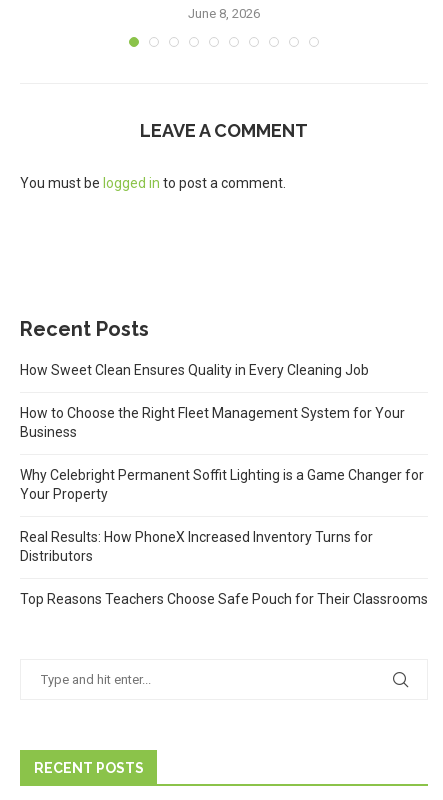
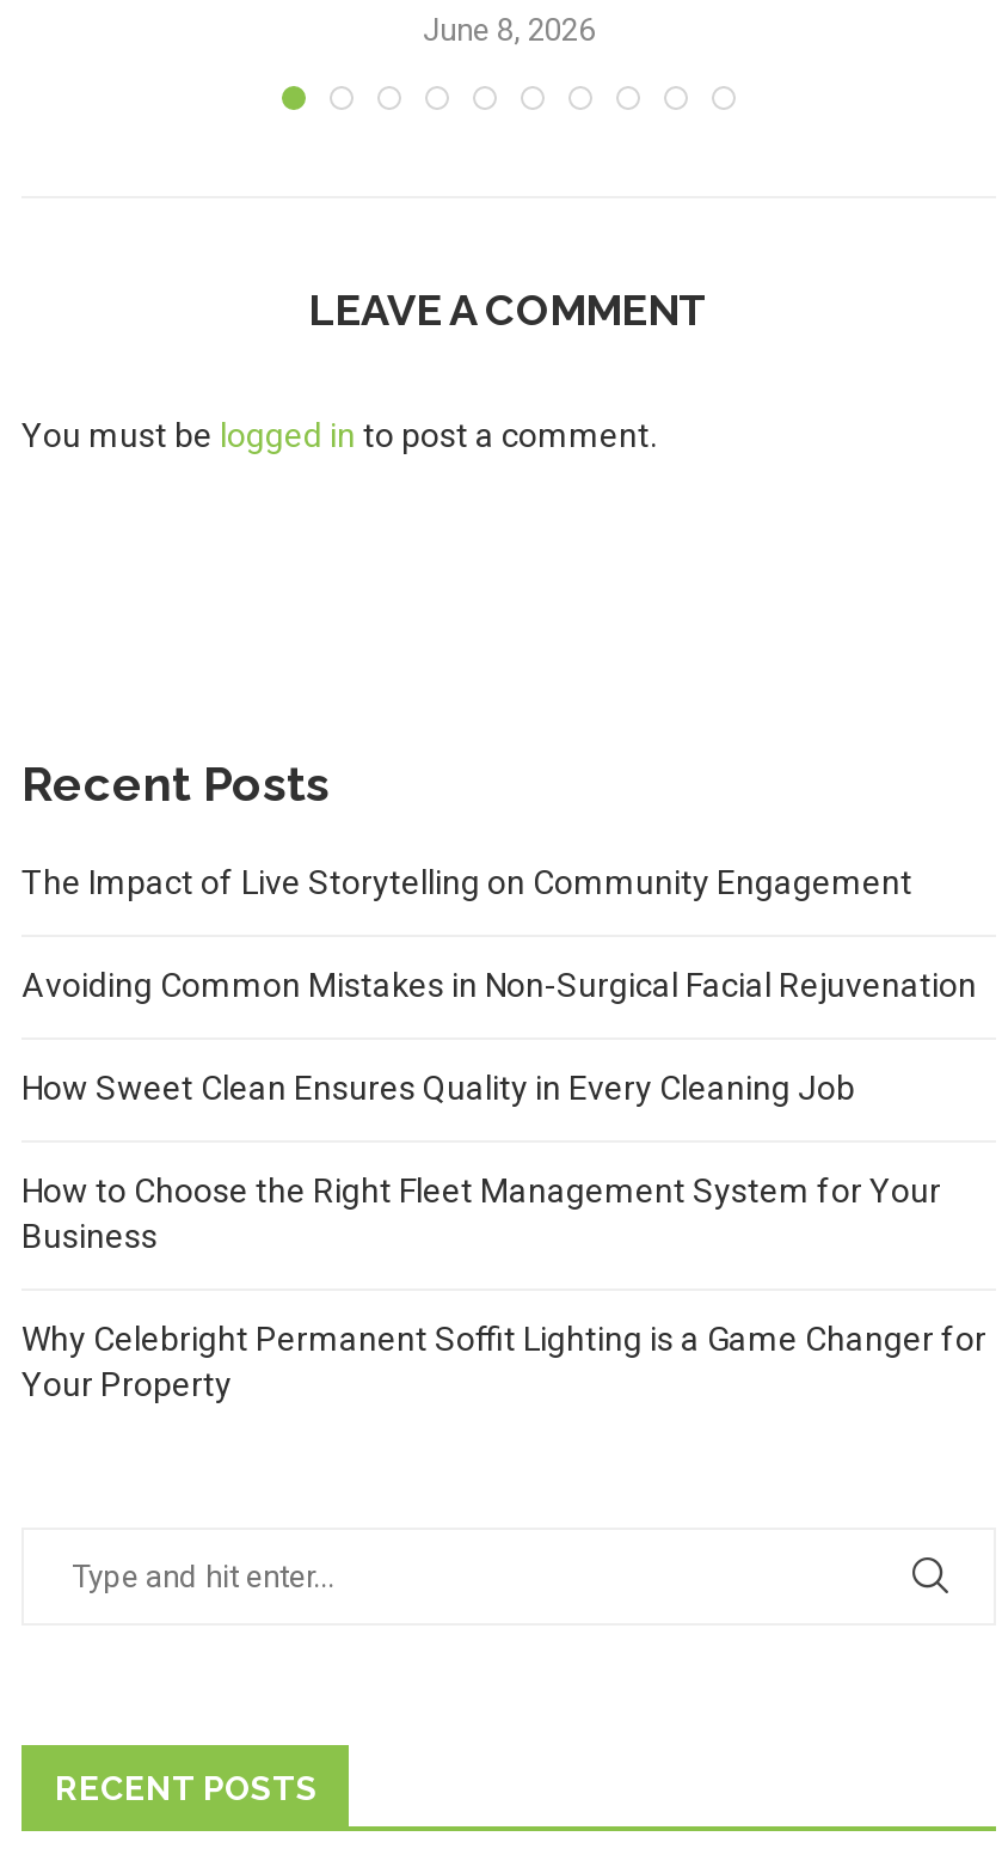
+ The Impact of Live Storytelling on Community Engagement
+ Avoiding Common Mistakes in Non-Surgical Facial Rejuvenation

moved down: How Sweet Clean Ensures Quality in Every Cleaning Job | How to Choose the Right Fleet Management System for Your | Business | Why Celebright Permanent Soffit Lighting is a Game Changer for | Your Property

- Real Results: How PhoneX Increased Inventory Turns for
- Distributors
- Top Reasons Teachers Choose Safe Pouch for Their Classrooms
